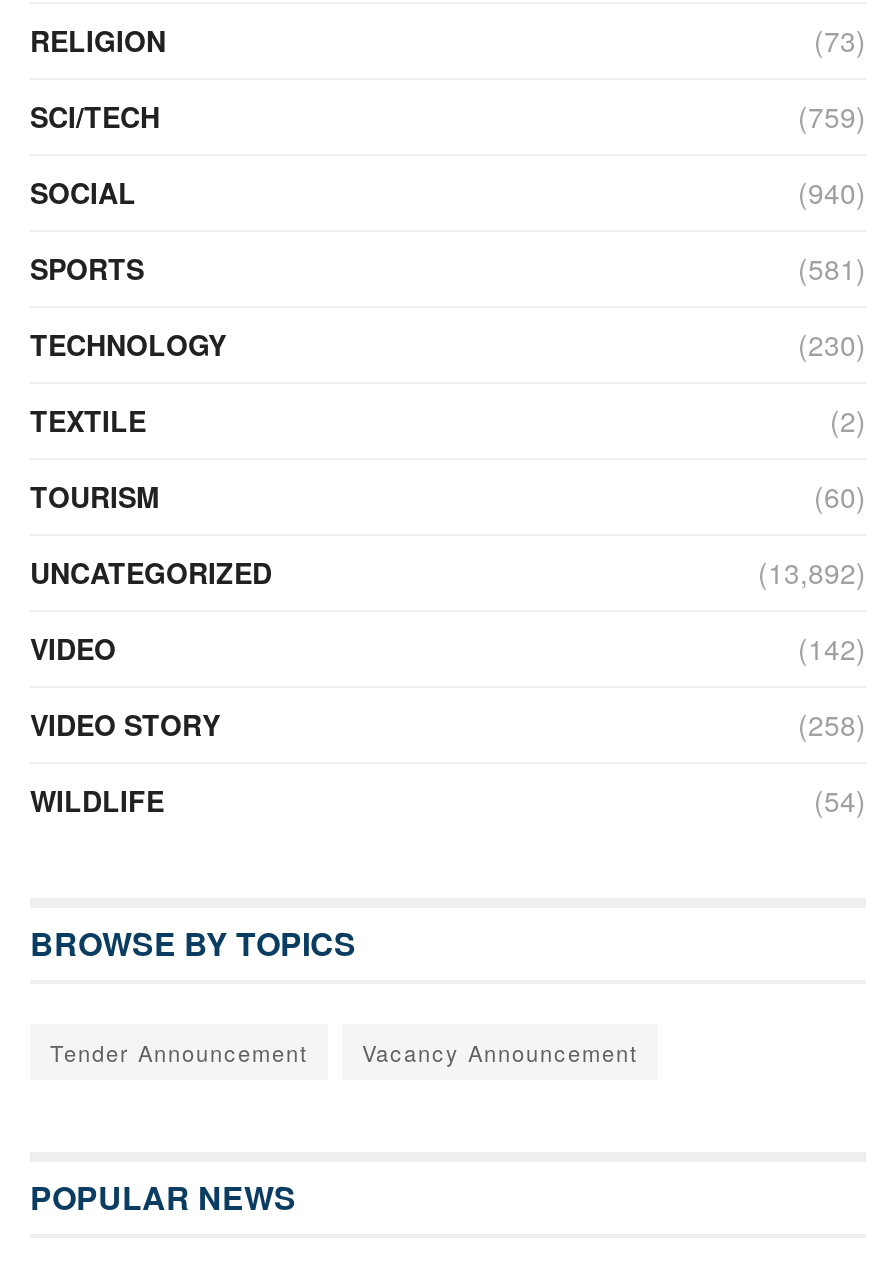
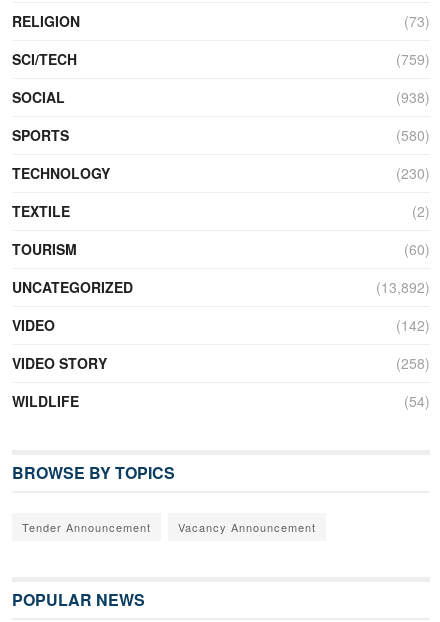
- (940)
+ (938)

- (581)
+ (580)
